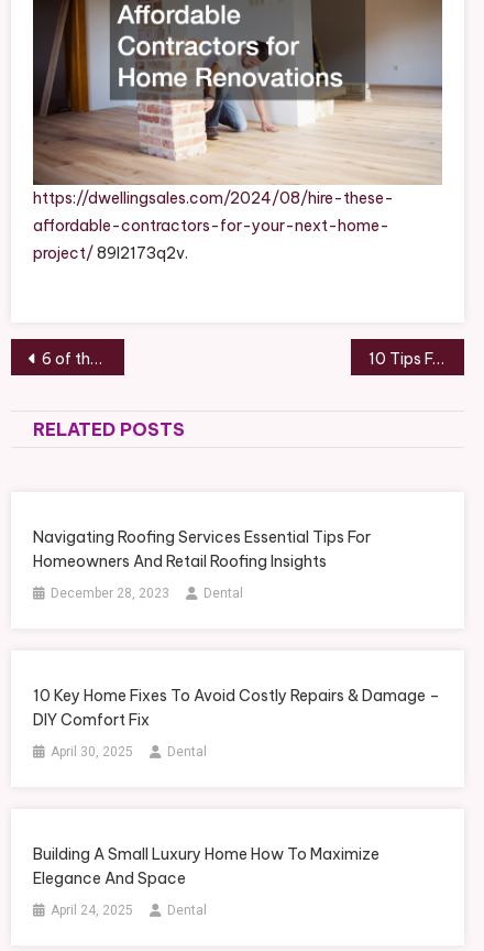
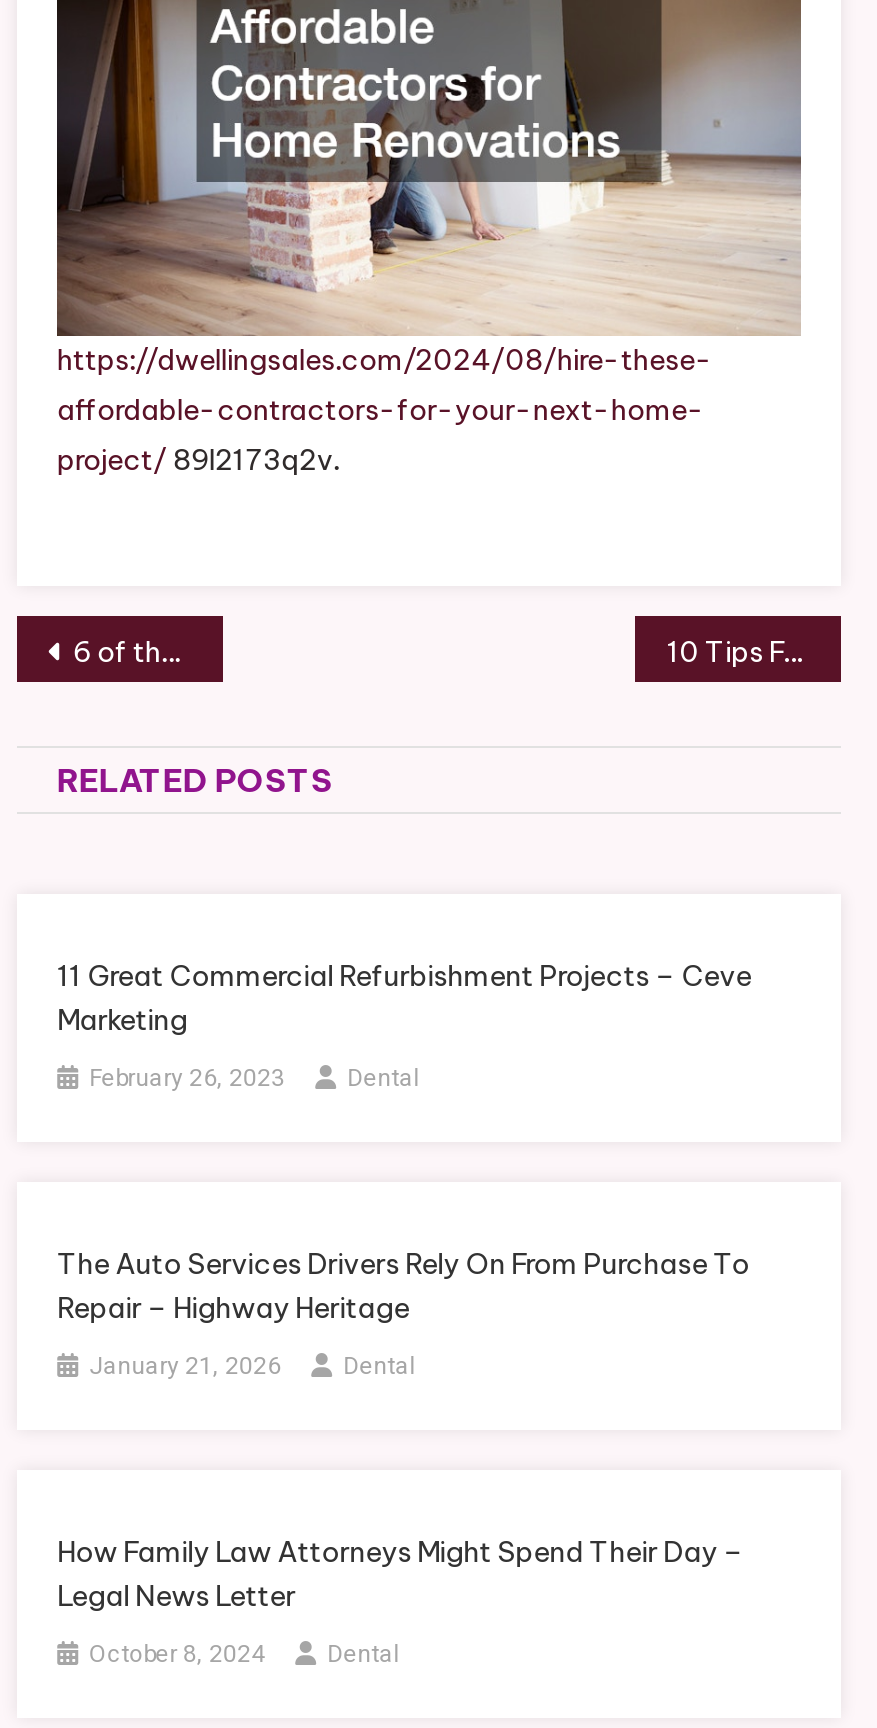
- Navigating Roofing Services Essential Tips For
- Homeowners And Retail Roofing Insights
+ 11 Great Commercial Refurbishment Projects – Ceve
+ Marketing

- December 28, 2023
+ February 26, 2023

- 10 Key Home Fixes To Avoid Costly Repairs & Damage –
- DIY Comfort Fix
+ The Auto Services Drivers Rely On From Purchase To
+ Repair – Highway Heritage

- April 30, 2025
+ January 21, 2026

- Building A Small Luxury Home How To Maximize
- Elegance And Space
+ How Family Law Attorneys Might Spend Their Day –
+ Legal News Letter

- April 24, 2025
+ October 8, 2024
